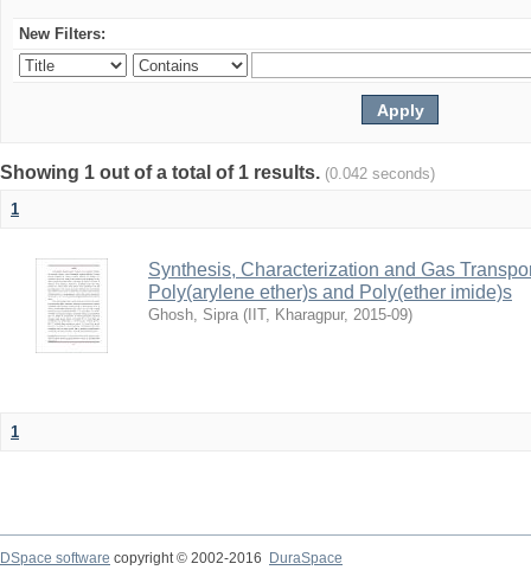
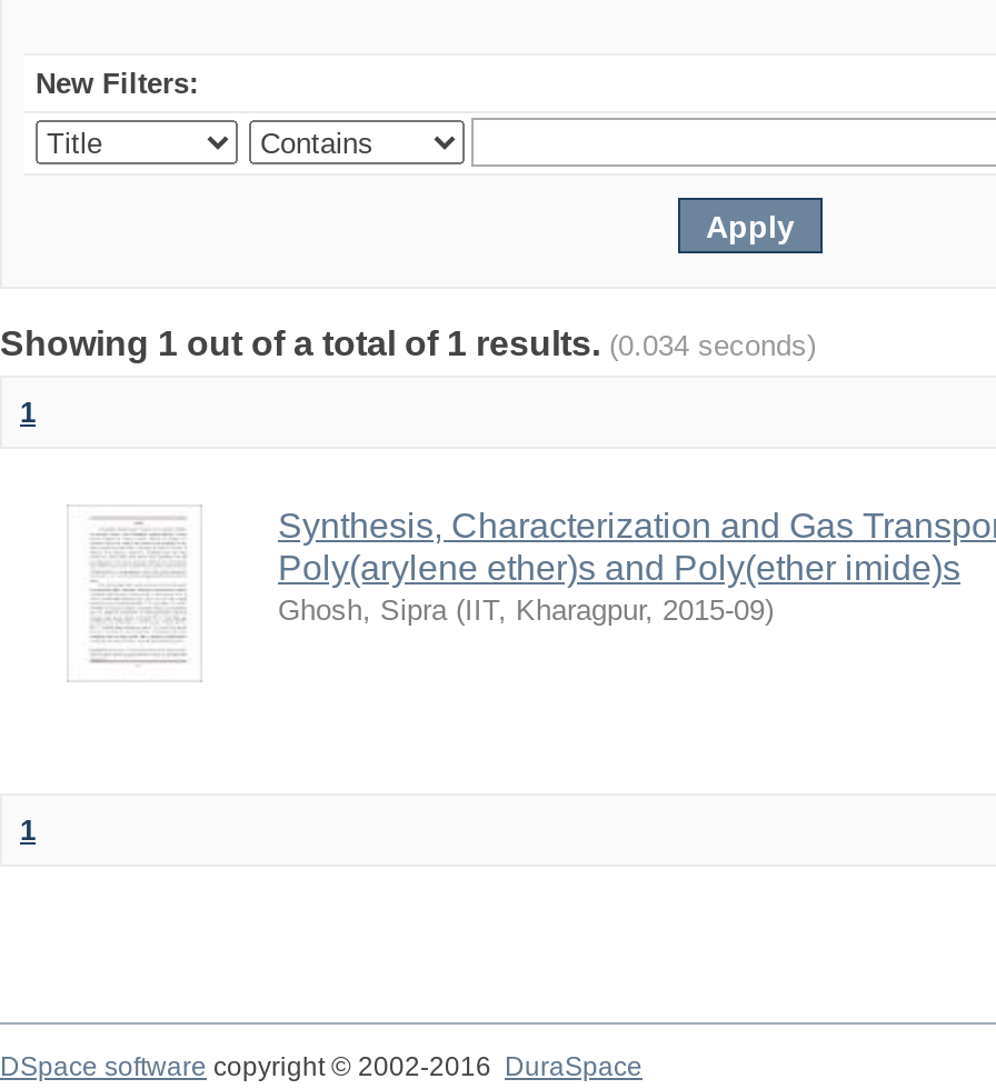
- Showing 1 out of a total of 1 results. (0.042 seconds)
+ Showing 1 out of a total of 1 results. (0.034 seconds)
